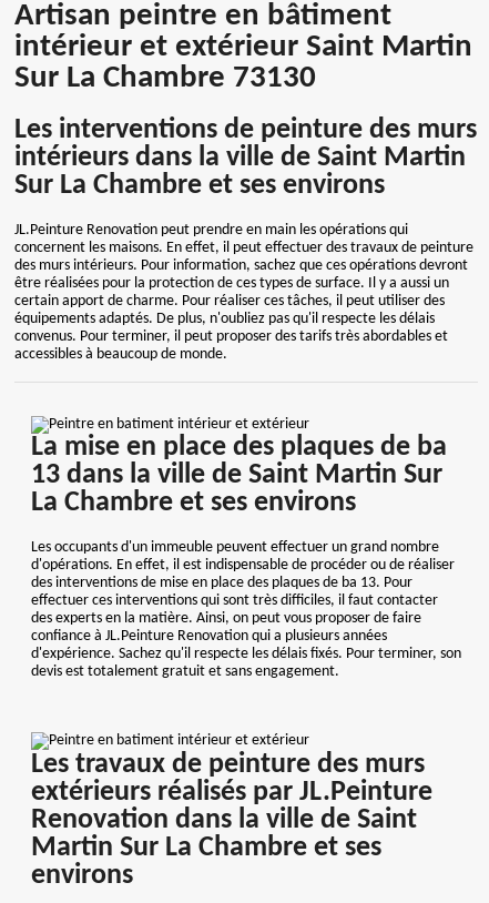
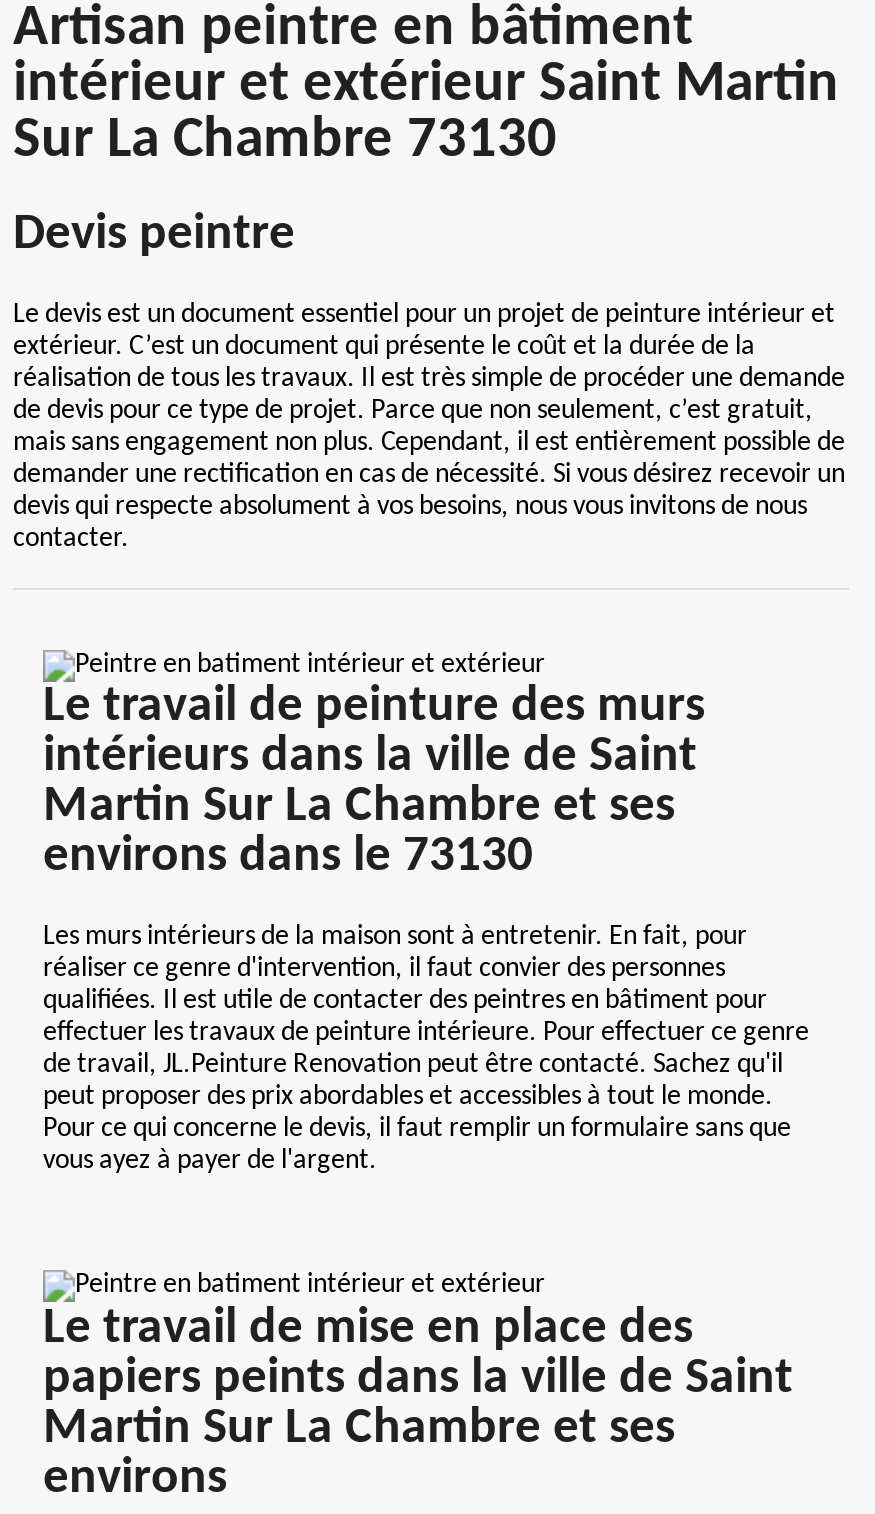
- Les interventions de peinture des murs
- intérieurs dans la ville de Saint Martin
- Sur La Chambre et ses environs
+ Devis peintre

- JL.Peinture Renovation peut prendre en main les opérations qui
- concernent les maisons. En effet, il peut effectuer des travaux de peinture
- des murs intérieurs. Pour information, sachez que ces opérations devront
- être réalisées pour la protection de ces types de surface. Il y a aussi un
- certain apport de charme. Pour réaliser ces tâches, il peut utiliser des
- équipements adaptés. De plus, n'oubliez pas qu'il respecte les délais
- convenus. Pour terminer, il peut proposer des tarifs très abordables et
- accessibles à beaucoup de monde.
+ Le devis est un document essentiel pour un projet de peinture intérieur et
+ extérieur. C’est un document qui présente le coût et la durée de la
+ réalisation de tous les travaux. Il est très simple de procéder une demande
+ de devis pour ce type de projet. Parce que non seulement, c’est gratuit,
+ mais sans engagement non plus. Cependant, il est entièrement possible de
+ demander une rectification en cas de nécessité. Si vous désirez recevoir un
+ devis qui respecte absolument à vos besoins, nous vous invitons de nous
+ contacter.

- La mise en place des plaques de ba
- 13 dans la ville de Saint Martin Sur
- La Chambre et ses environs
+ Le travail de peinture des murs
+ intérieurs dans la ville de Saint
+ Martin Sur La Chambre et ses
+ environs dans le 73130

- Les occupants d'un immeuble peuvent effectuer un grand nombre
- d'opérations. En effet, il est indispensable de procéder ou de réaliser
- des interventions de mise en place des plaques de ba 13. Pour
- effectuer ces interventions qui sont très difficiles, il faut contacter
- des experts en la matière. Ainsi, on peut vous proposer de faire
- confiance à JL.Peinture Renovation qui a plusieurs années
- d'expérience. Sachez qu'il respecte les délais fixés. Pour terminer, son
- devis est totalement gratuit et sans engagement.
+ Les murs intérieurs de la maison sont à entretenir. En fait, pour
+ réaliser ce genre d'intervention, il faut convier des personnes
+ qualifiées. Il est utile de contacter des peintres en bâtiment pour
+ effectuer les travaux de peinture intérieure. Pour effectuer ce genre
+ de travail, JL.Peinture Renovation peut être contacté. Sachez qu'il
+ peut proposer des prix abordables et accessibles à tout le monde.
+ Pour ce qui concerne le devis, il faut remplir un formulaire sans que
+ vous ayez à payer de l'argent.

- Les travaux de peinture des murs
- extérieurs réalisés par JL.Peinture
- Renovation dans la ville de Saint
+ Le travail de mise en place des
+ papiers peints dans la ville de Saint
